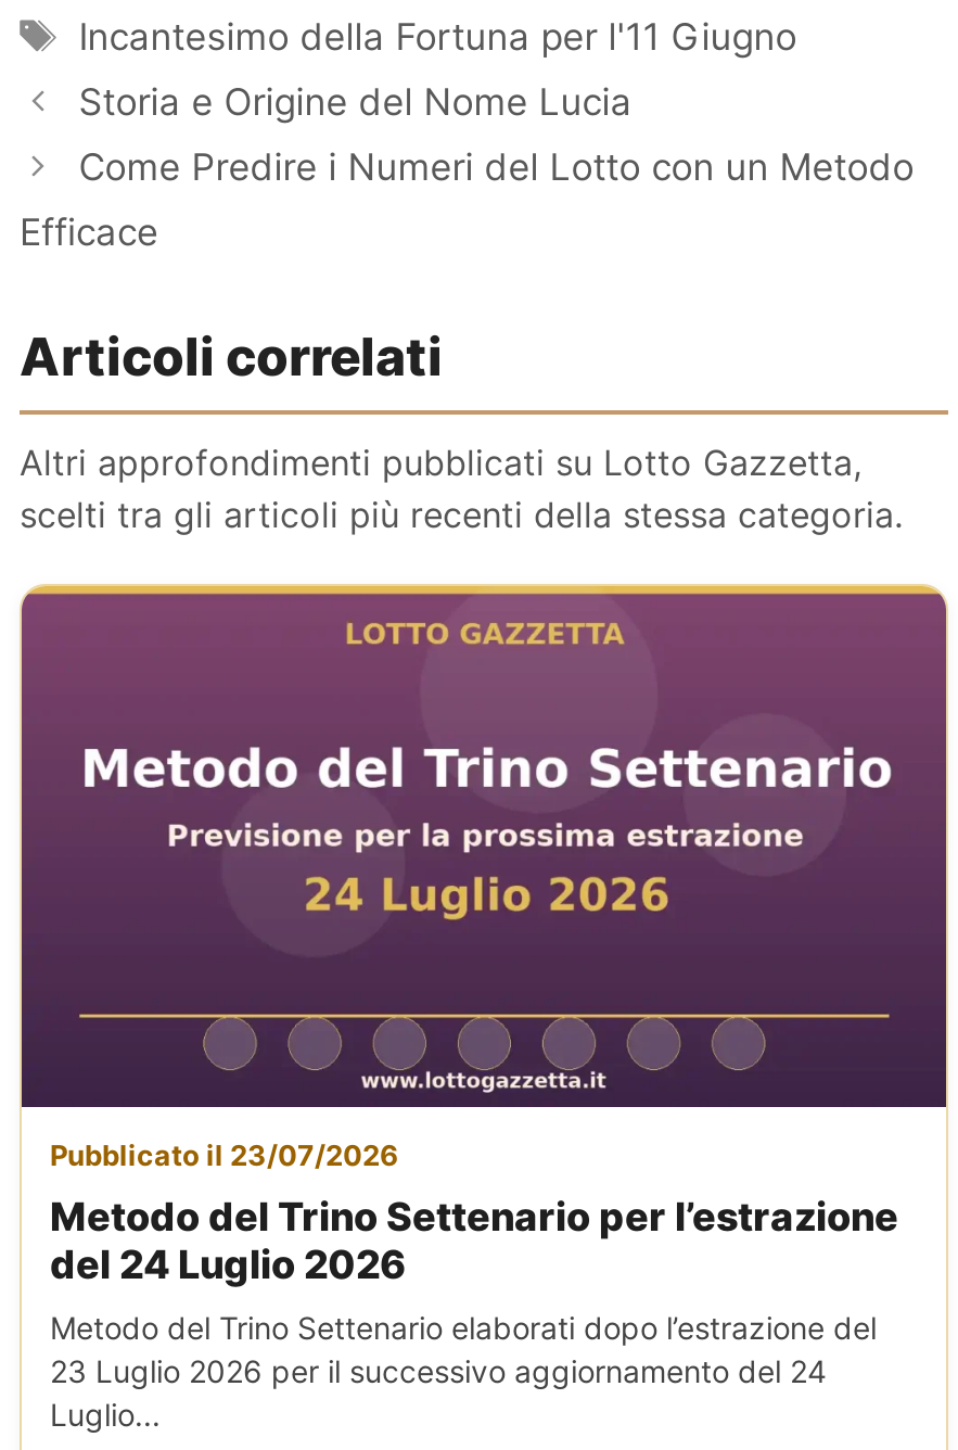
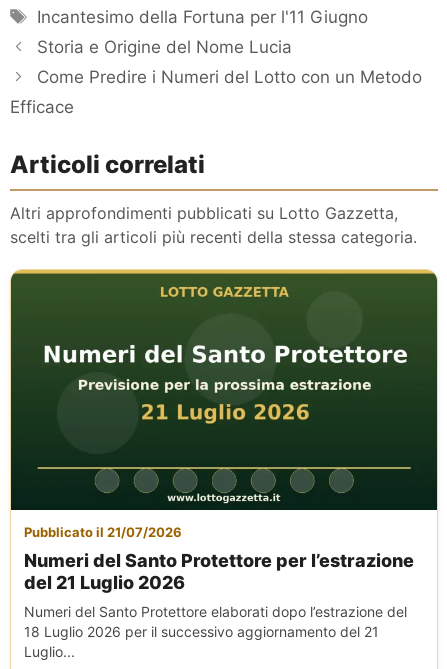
- [image]
- Pubblicato il 23/07/2026
+ [image]
+ Pubblicato il 21/07/2026

- Metodo del Trino Settenario per l’estrazione
+ Numeri del Santo Protettore per l’estrazione

- del 24 Luglio 2026
+ del 21 Luglio 2026

- Metodo del Trino Settenario elaborati dopo l’estrazione del
+ Numeri del Santo Protettore elaborati dopo l’estrazione del

- 23 Luglio 2026 per il successivo aggiornamento del 24
+ 18 Luglio 2026 per il successivo aggiornamento del 21
